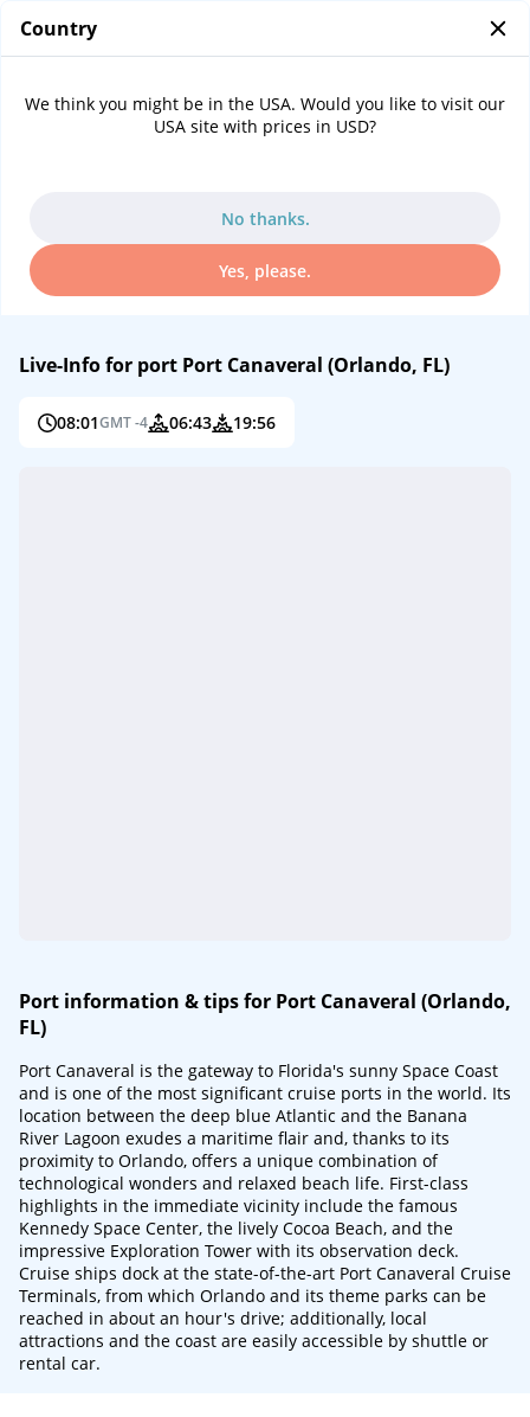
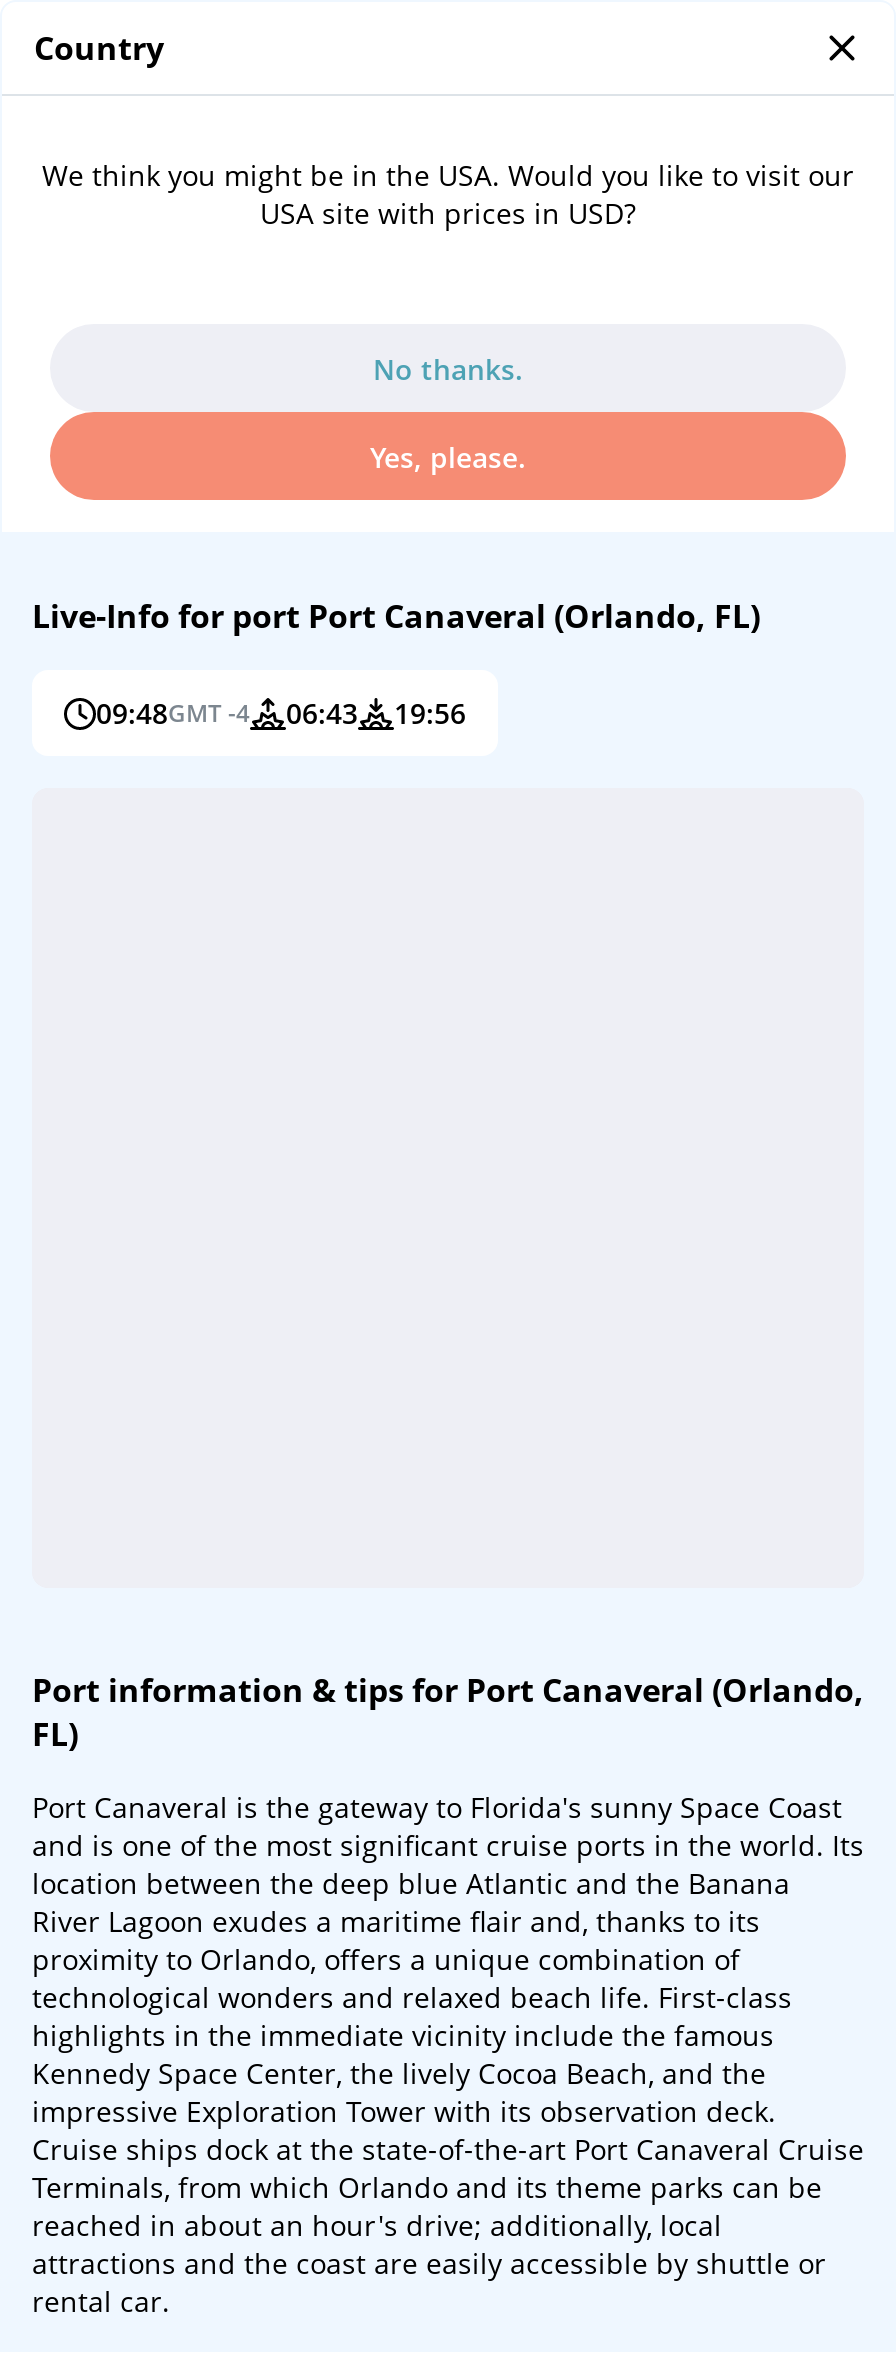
- 08:01GMT -4 06:43 19:56
+ 09:48GMT -4 06:43 19:56
